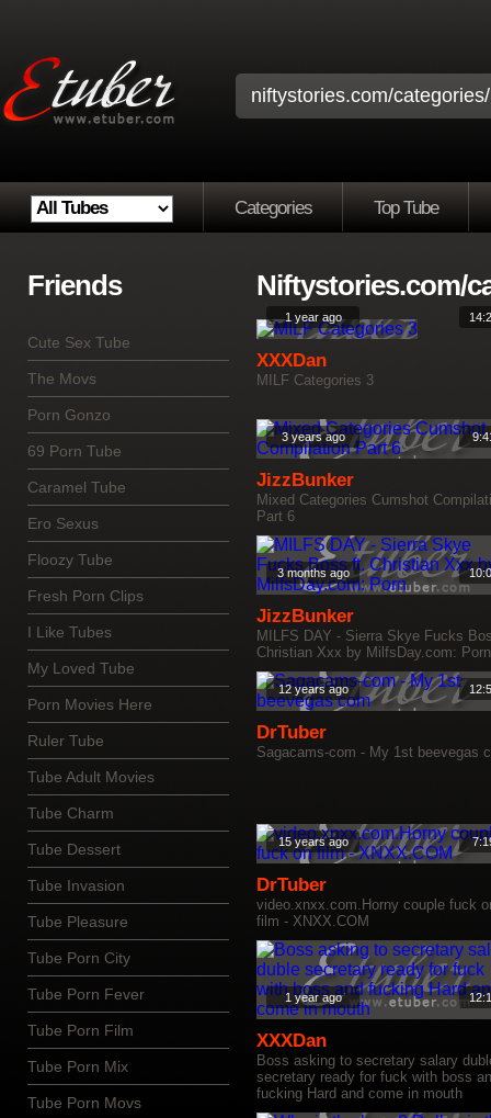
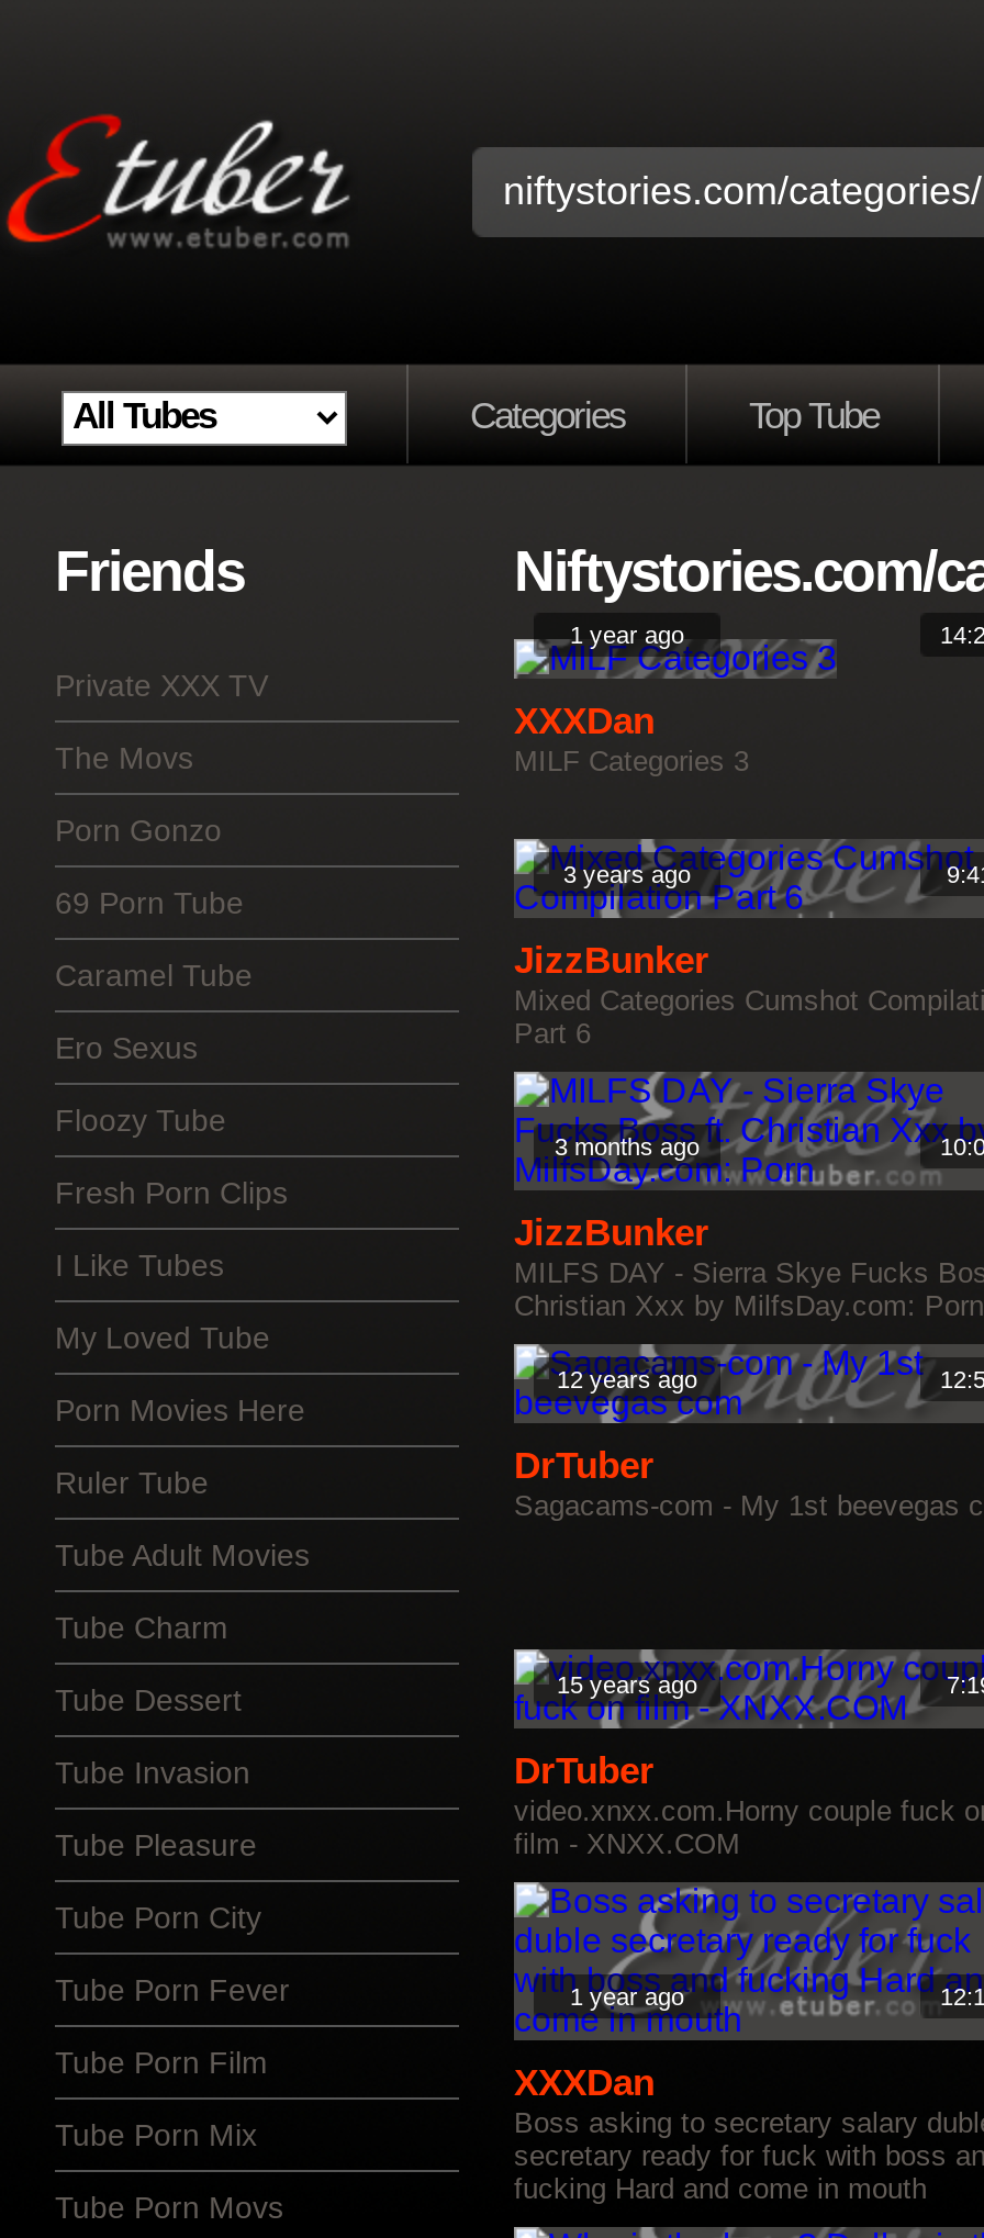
- Cute Sex Tube
+ Private XXX TV
